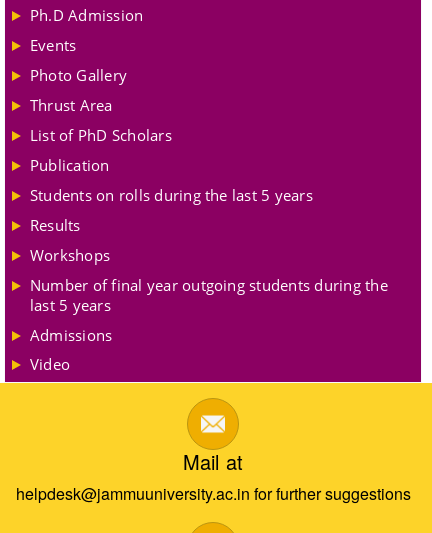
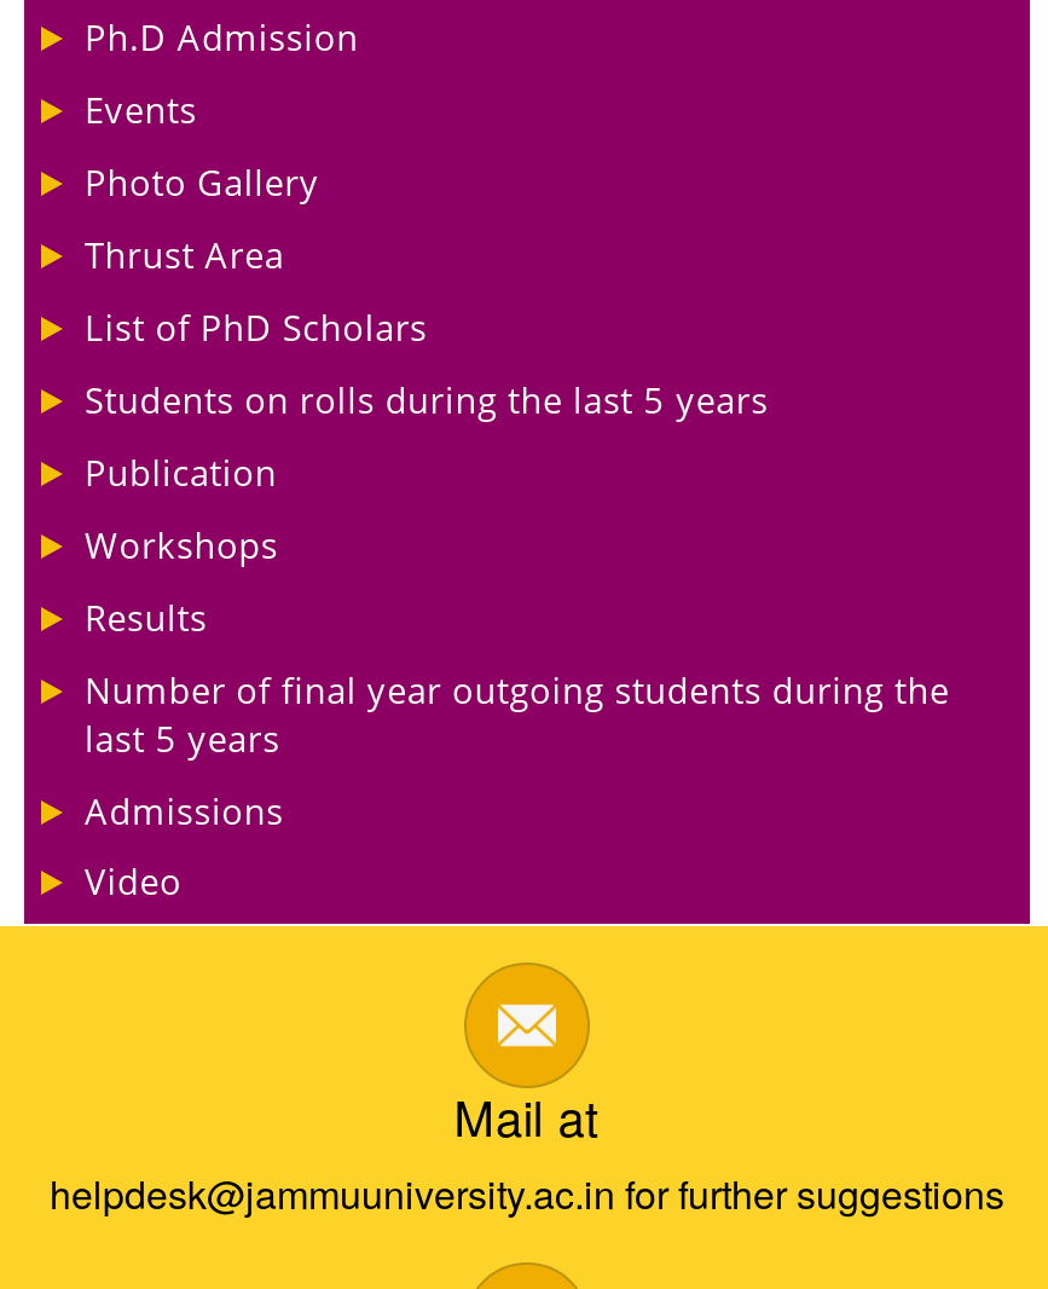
moved down: Publication

moved up: Students on rolls during the last 5 years

moved down: Results

moved up: Workshops
